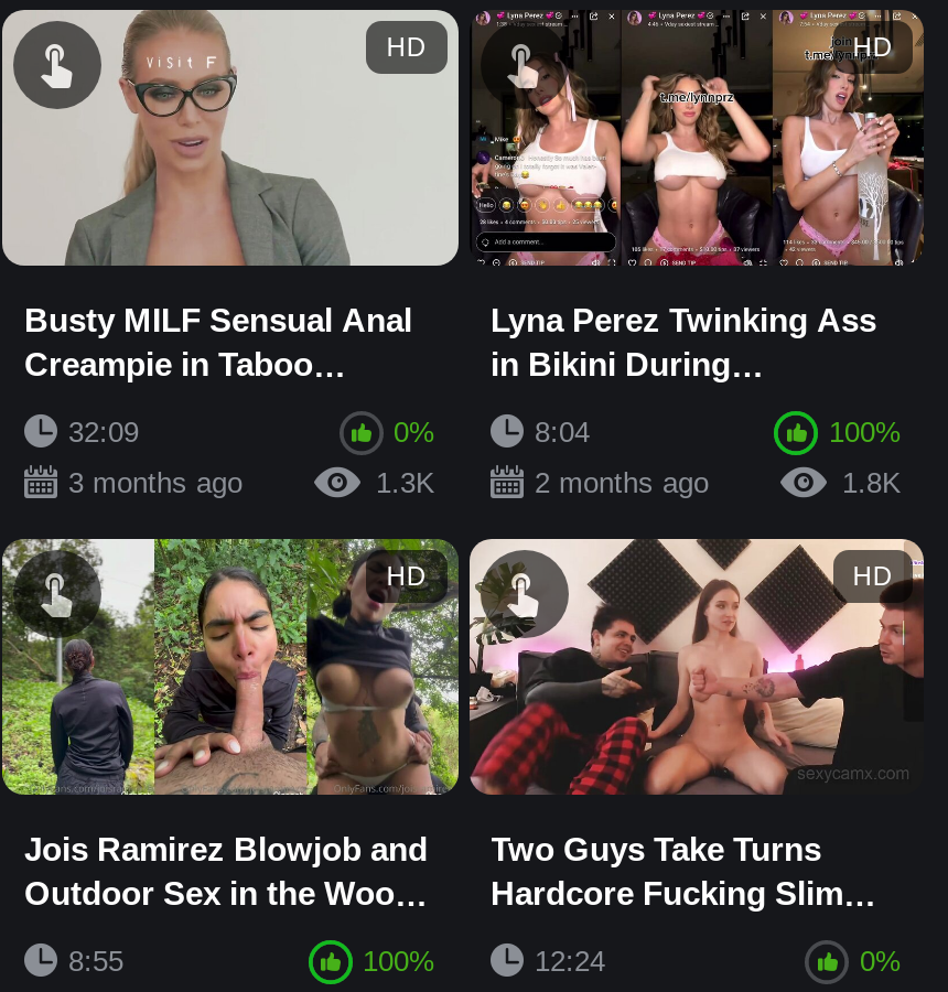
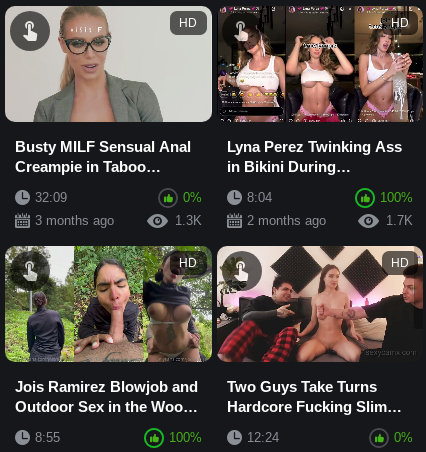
- 1.8K
+ 1.7K
